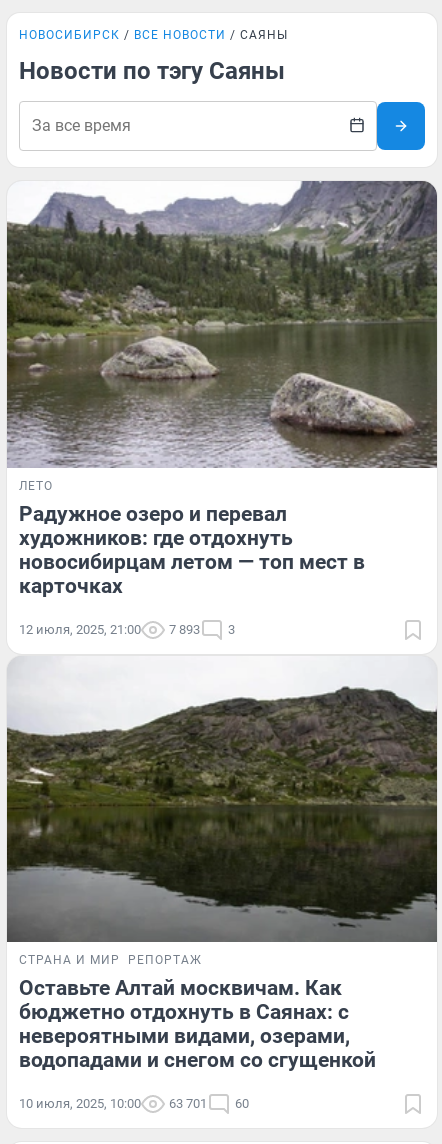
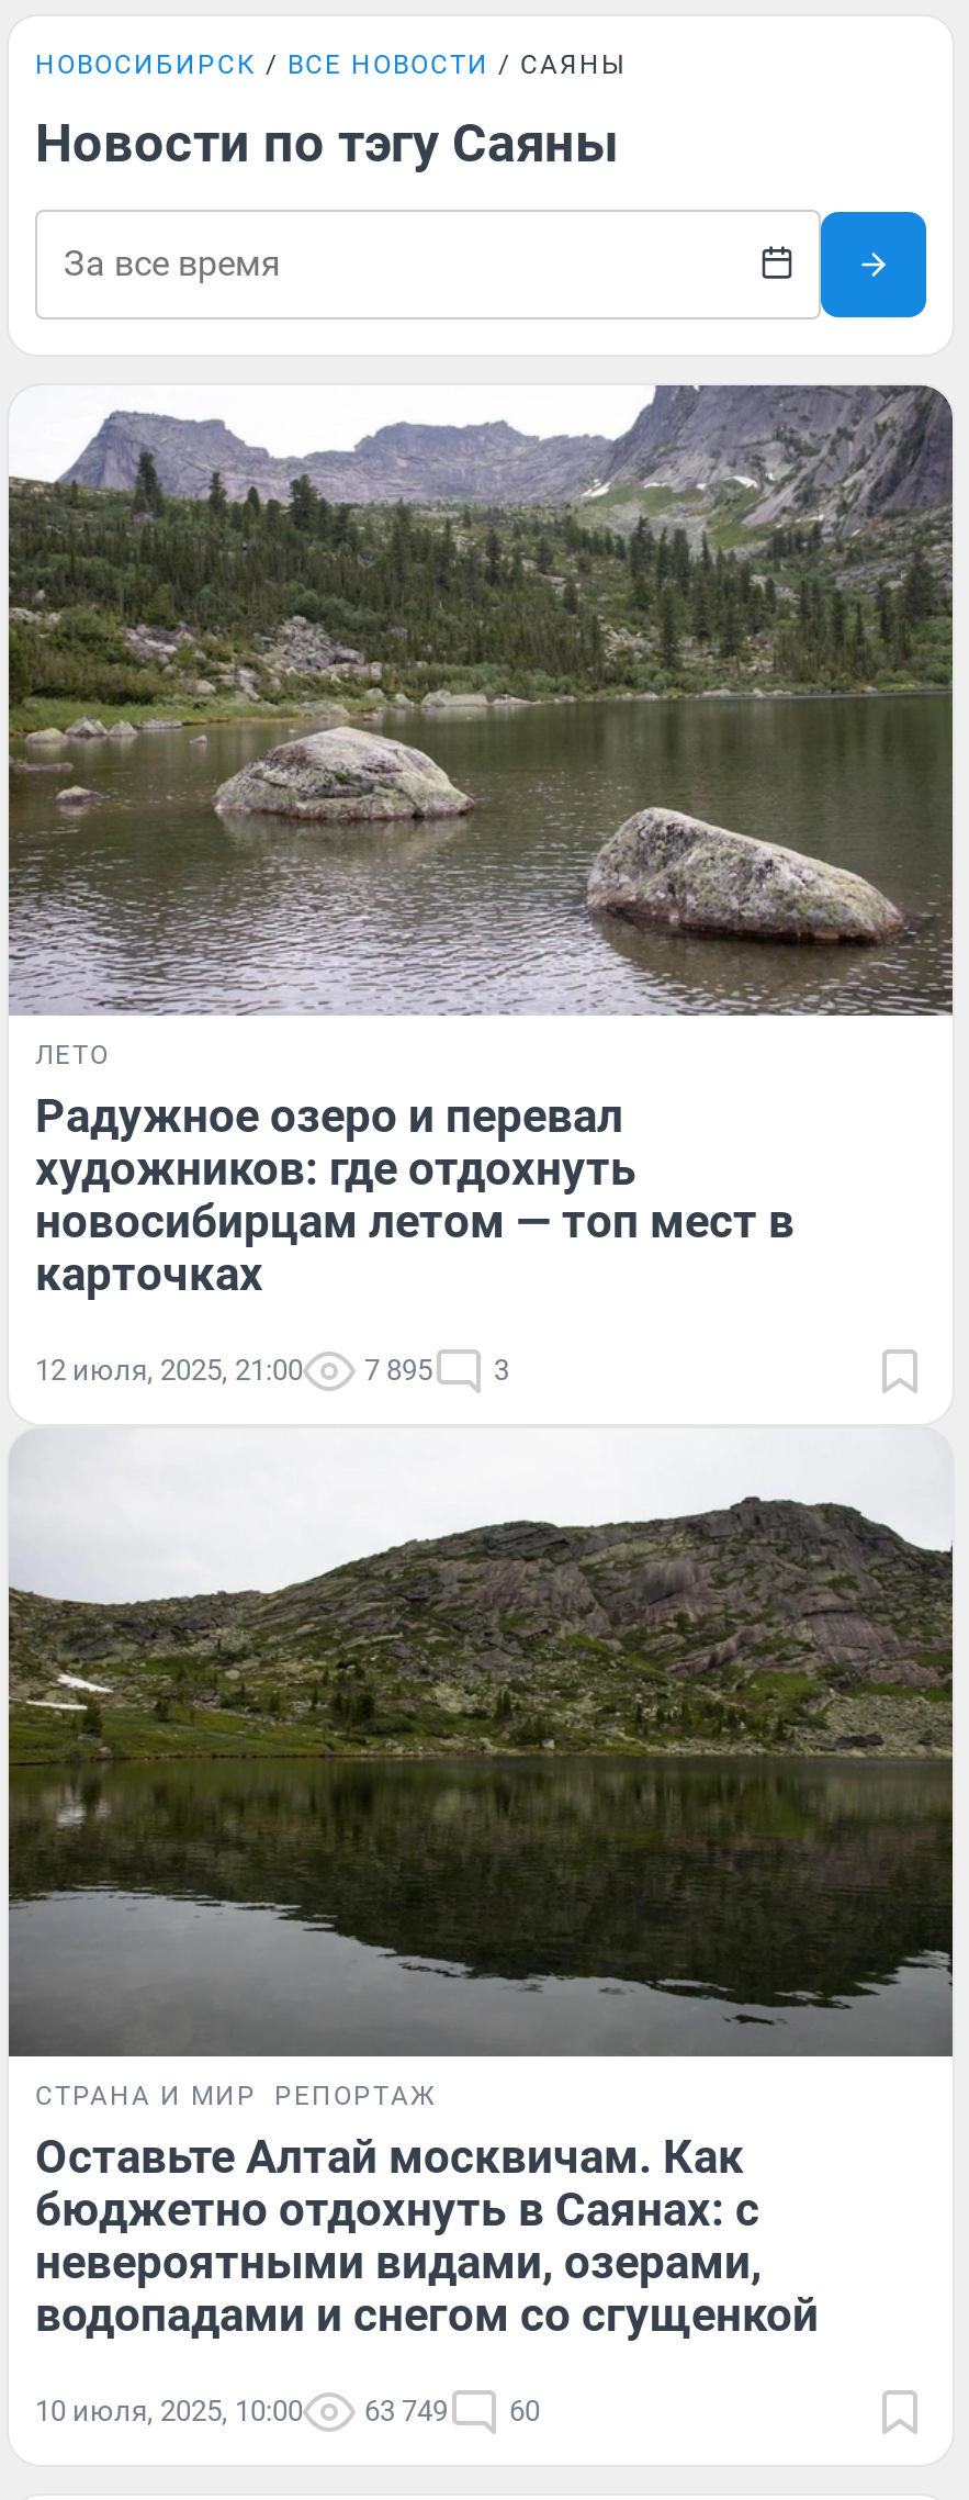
- 12 июля, 2025, 21:00 7 893 3
+ 12 июля, 2025, 21:00 7 895 3

- 10 июля, 2025, 10:00 63 701 60
+ 10 июля, 2025, 10:00 63 749 60
